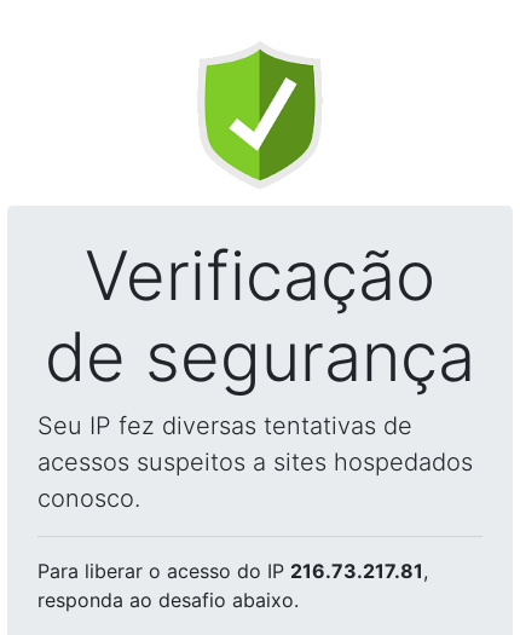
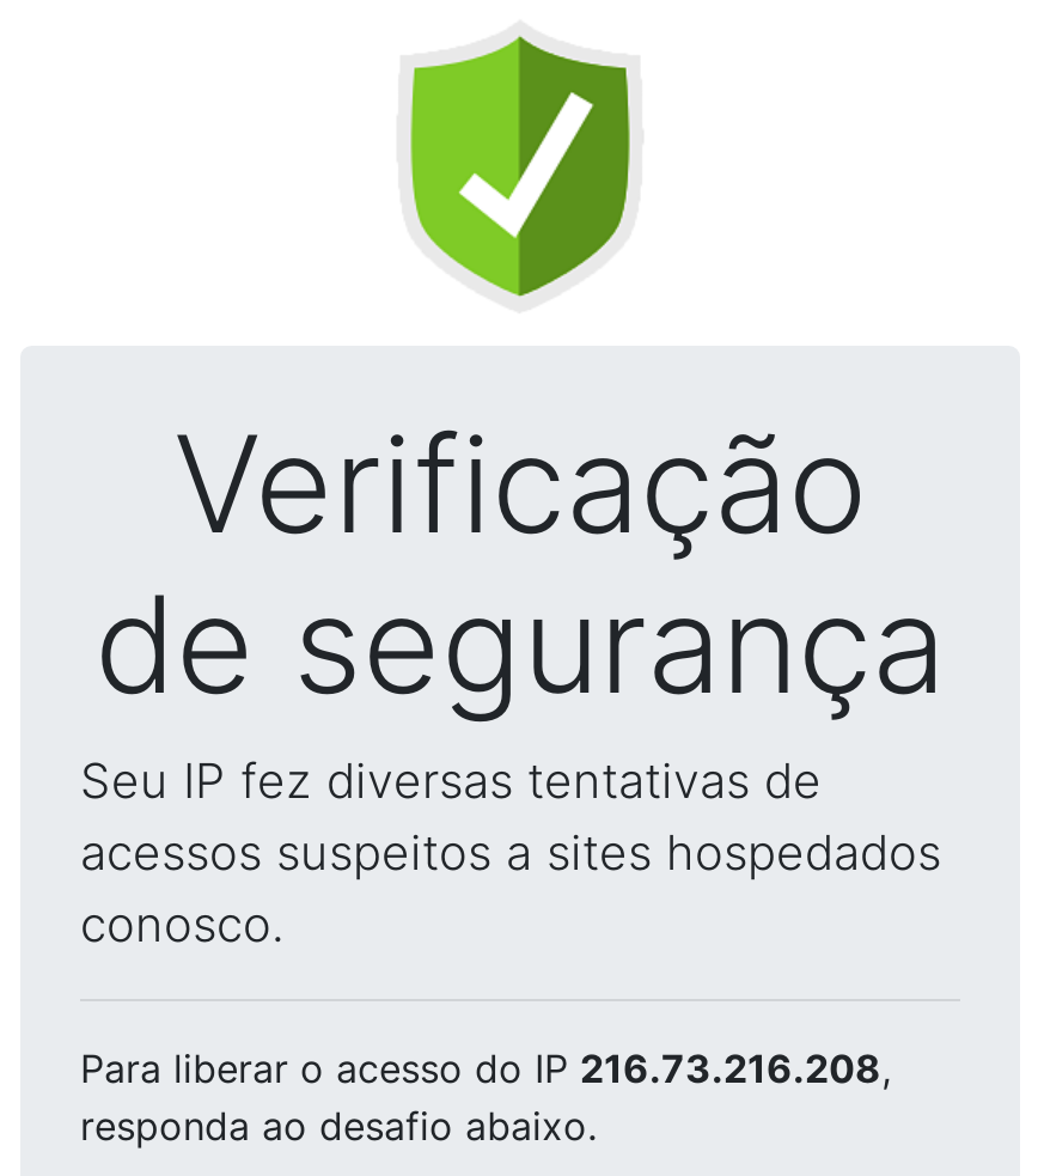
- Para liberar o acesso do IP 216.73.217.81,
+ Para liberar o acesso do IP 216.73.216.208,
